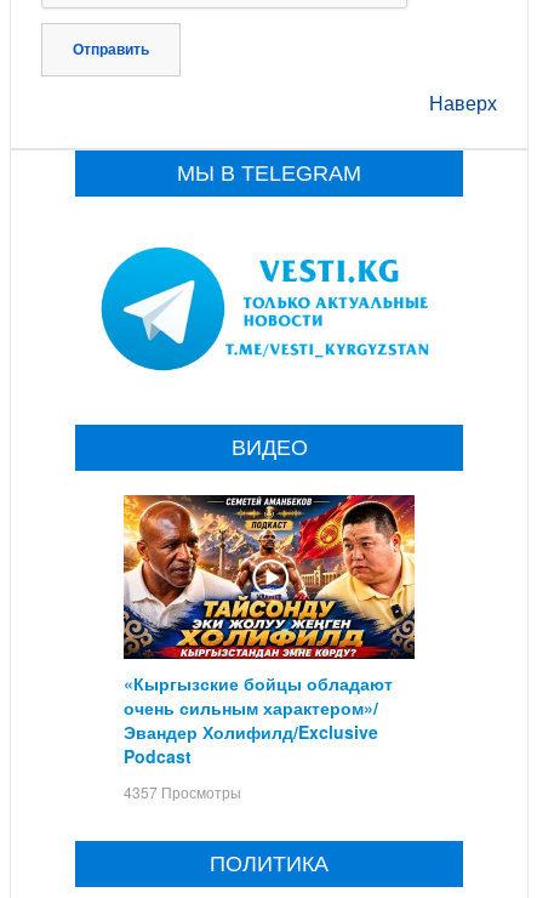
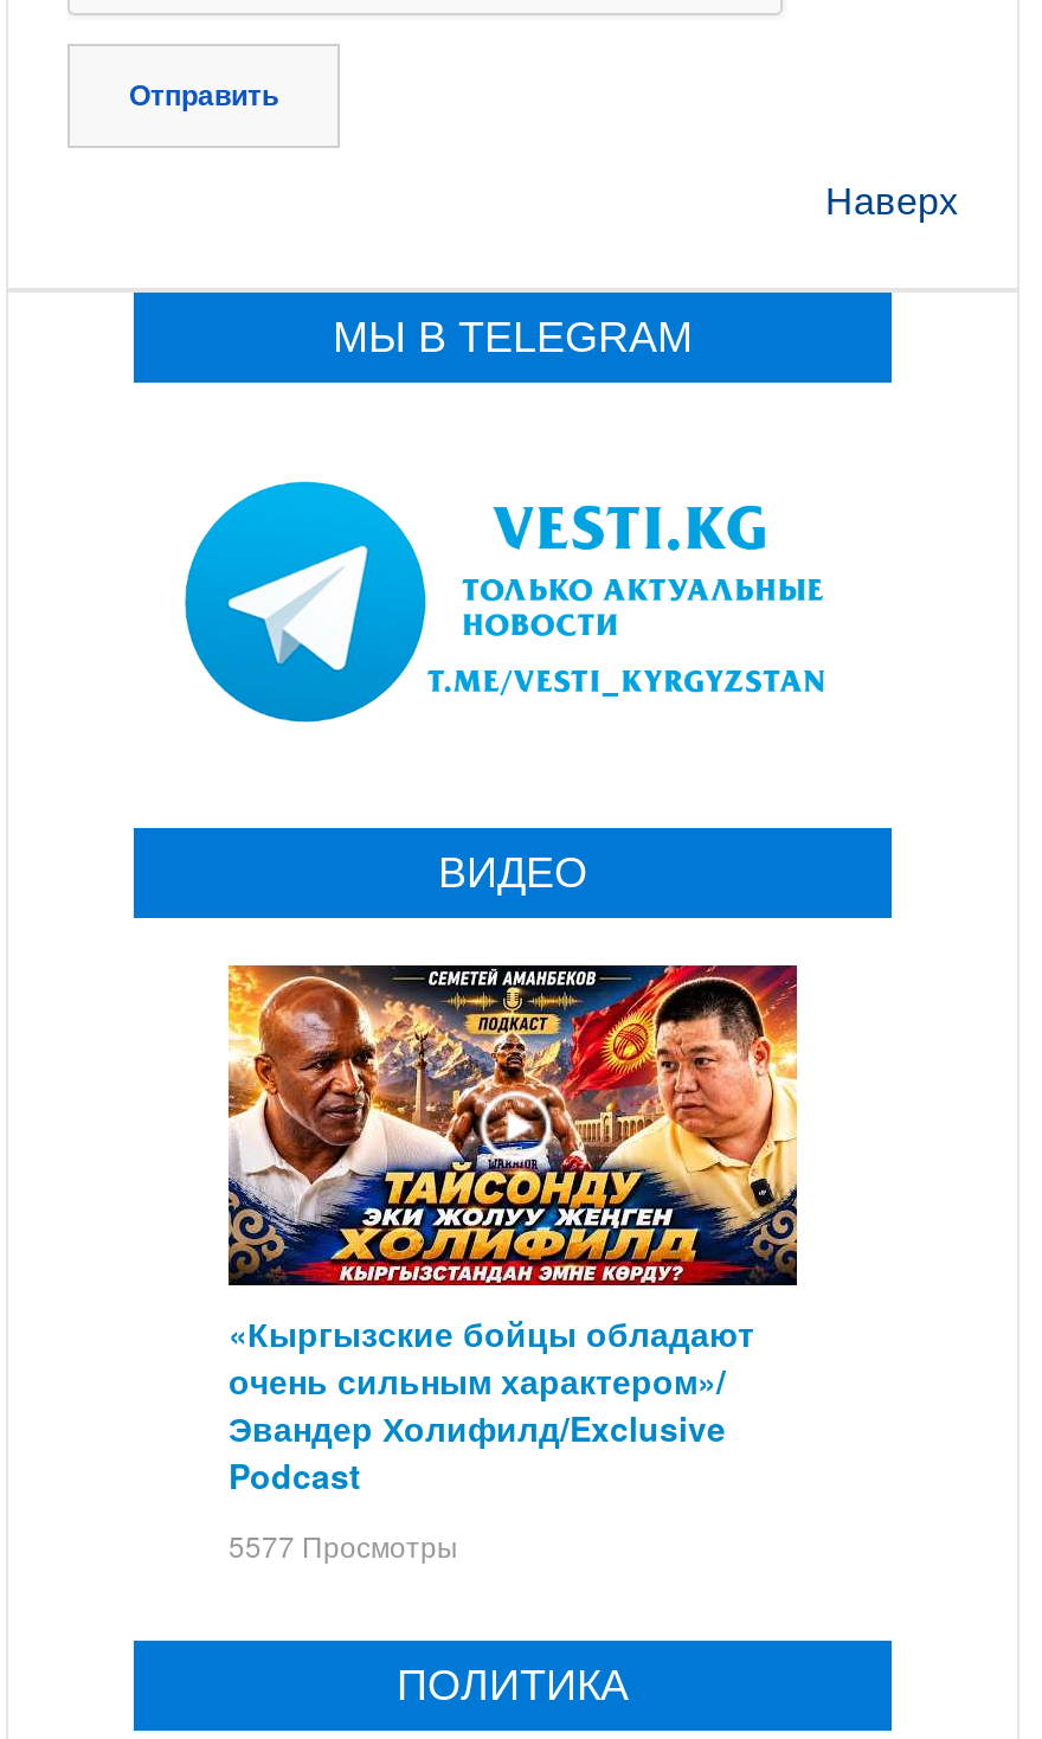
- 4357 Просмотры
+ 5577 Просмотры
